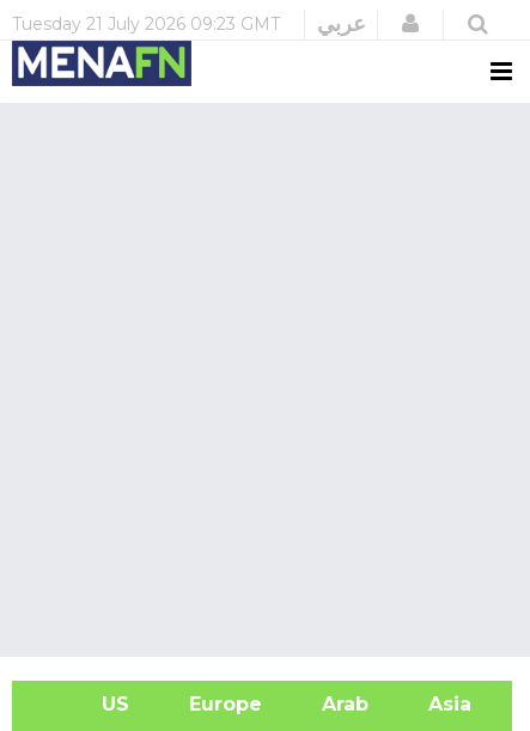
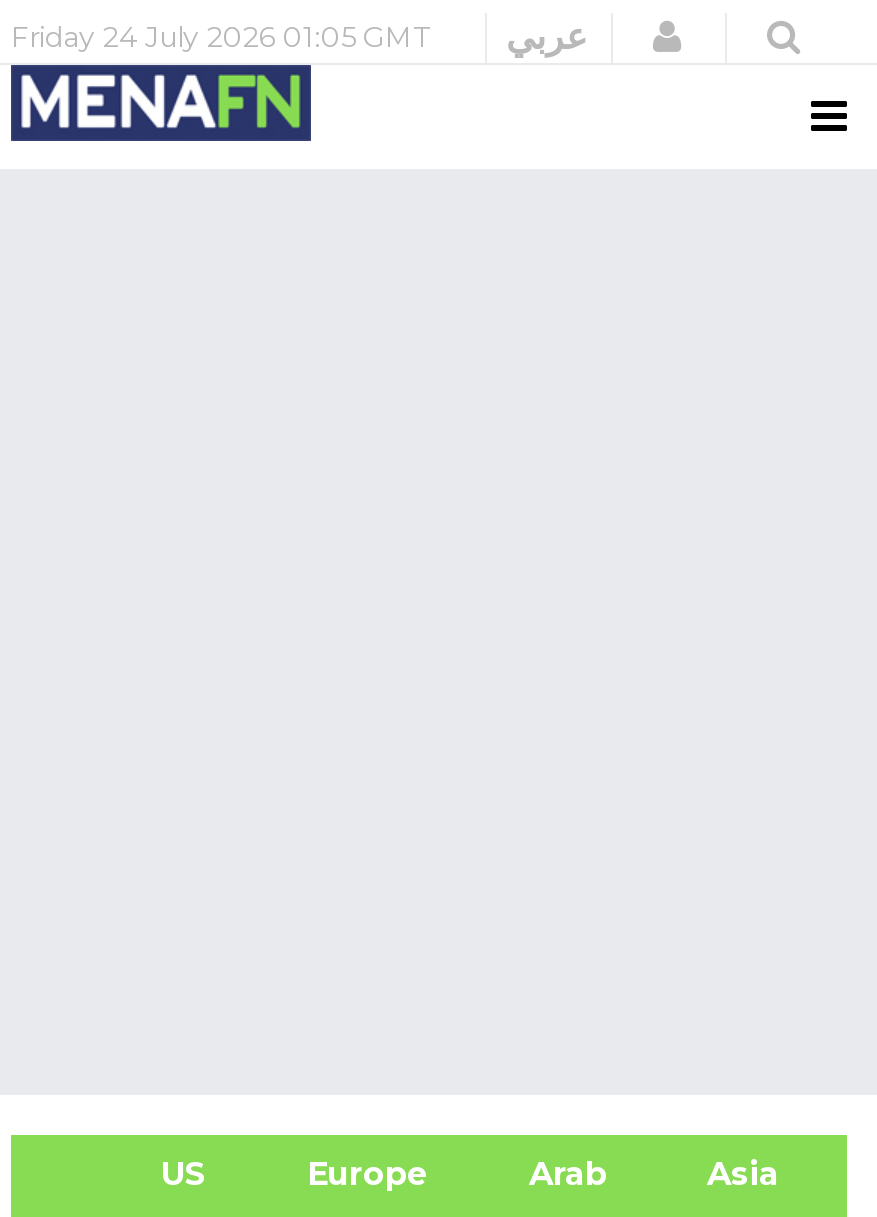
- Tuesday 21 July 2026 09:23 GMT
+ Friday 24 July 2026 01:05 GMT
